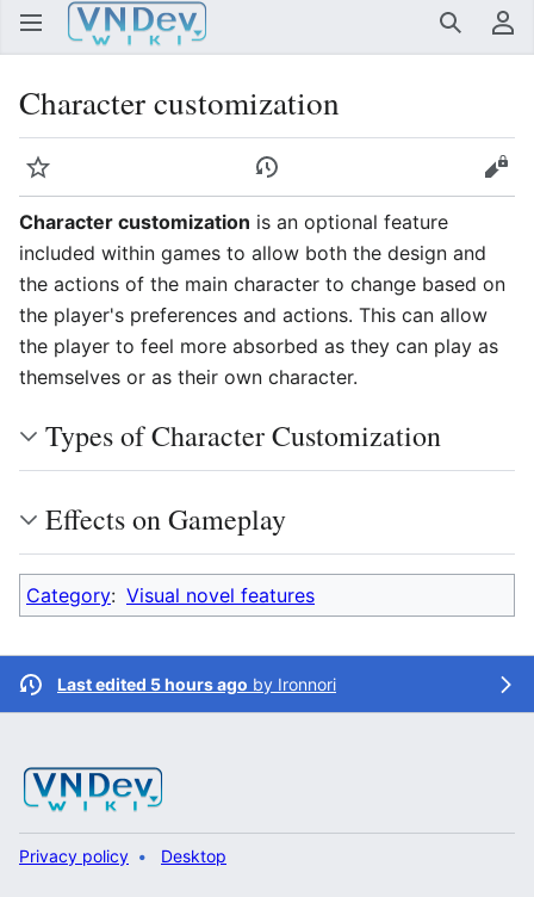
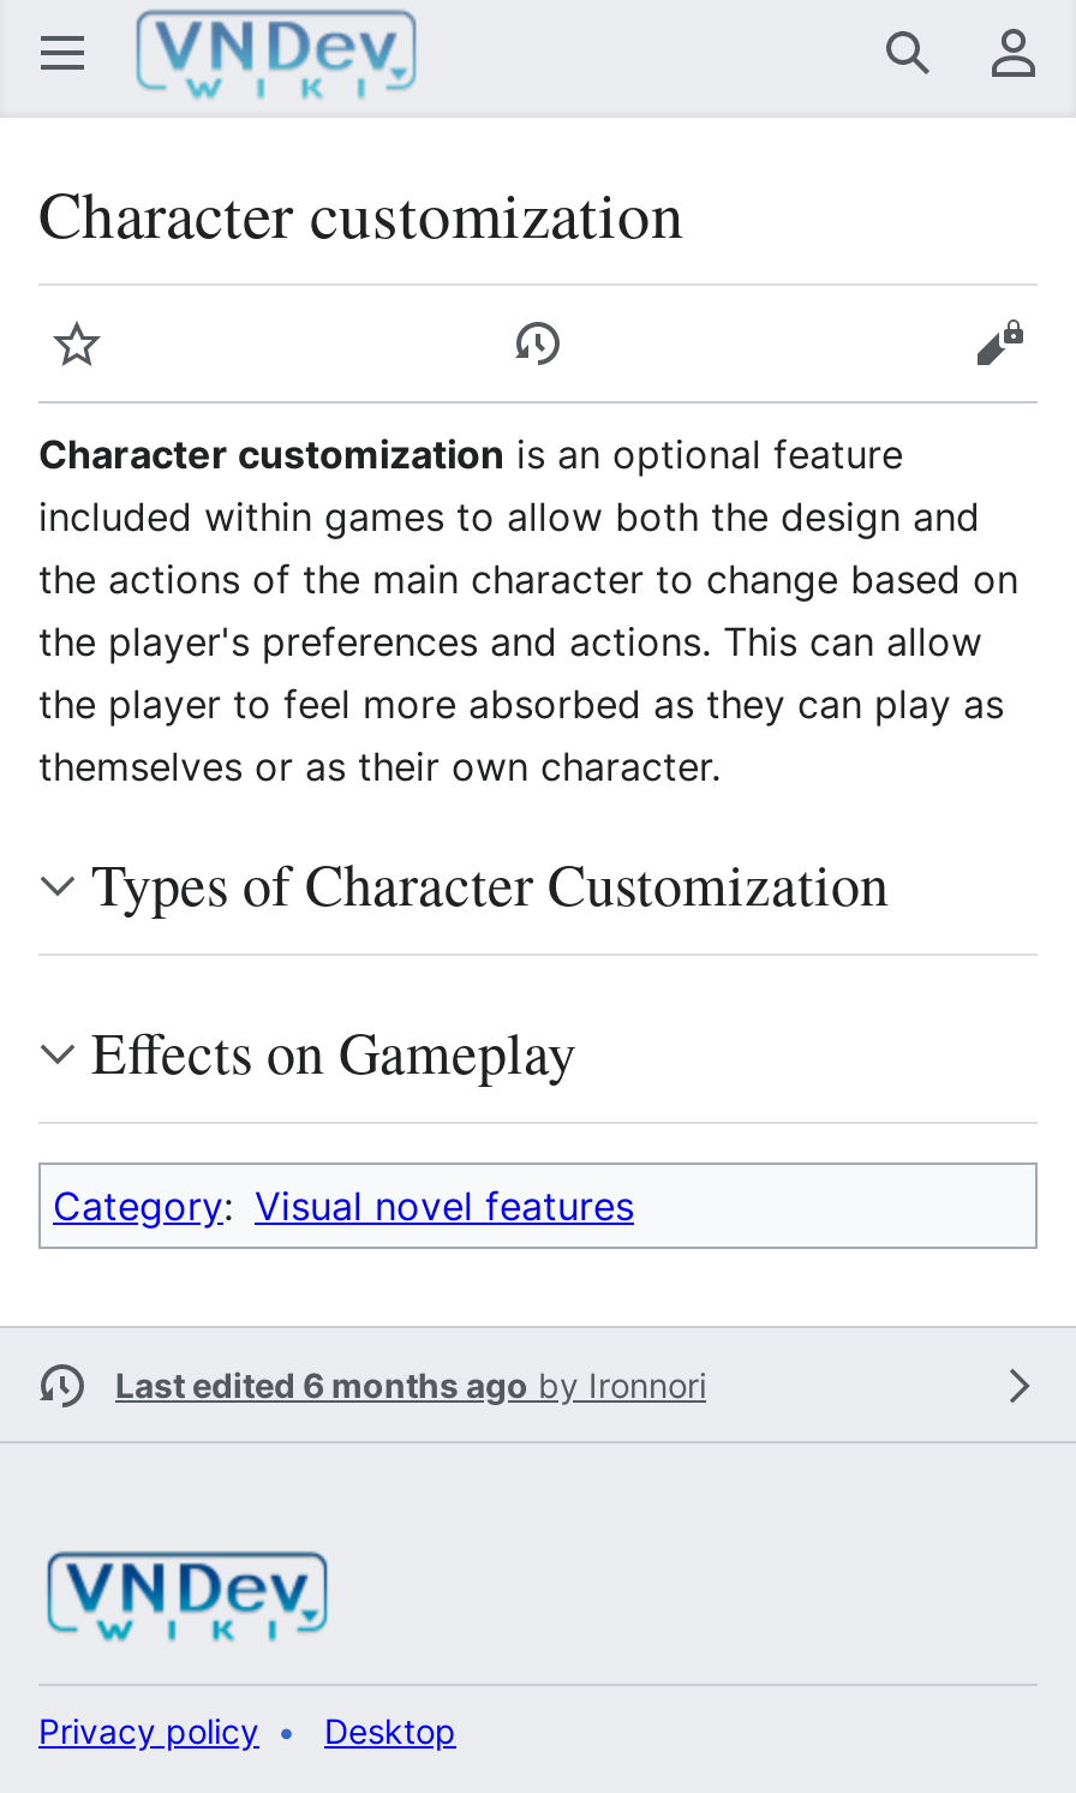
- Last edited 5 hours ago by Ironnori
+ Last edited 6 months ago by Ironnori
